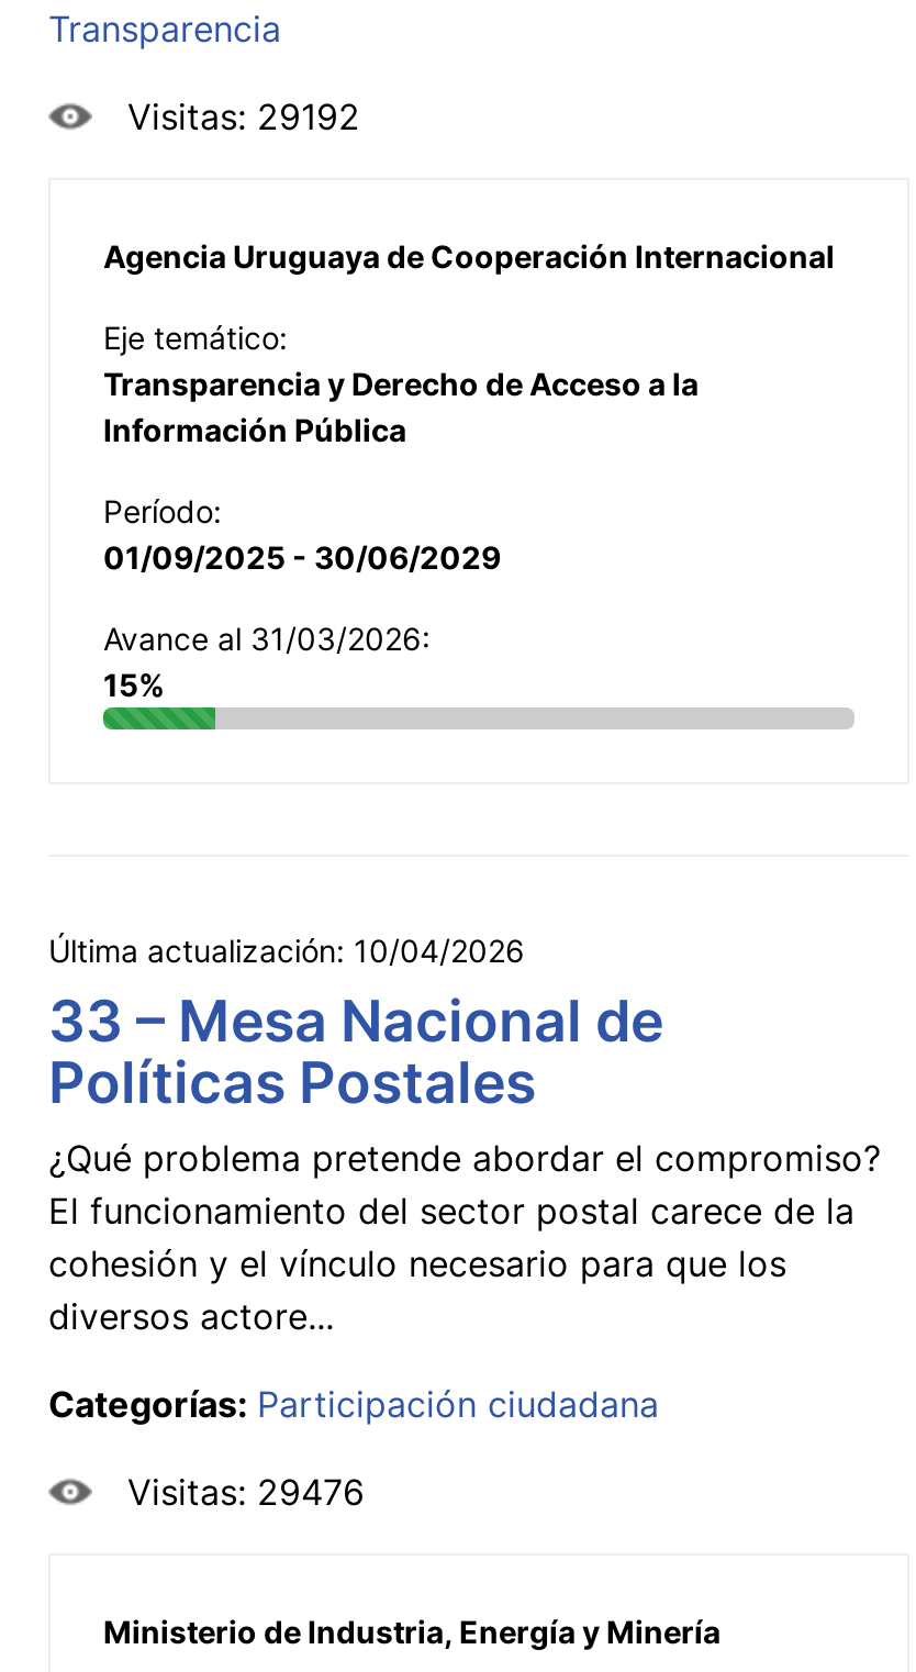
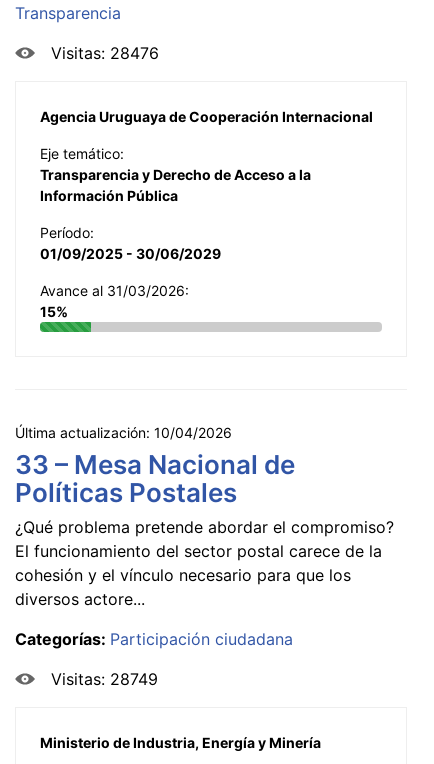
- Visitas: 29192
+ Visitas: 28476

- Visitas: 29476
+ Visitas: 28749
